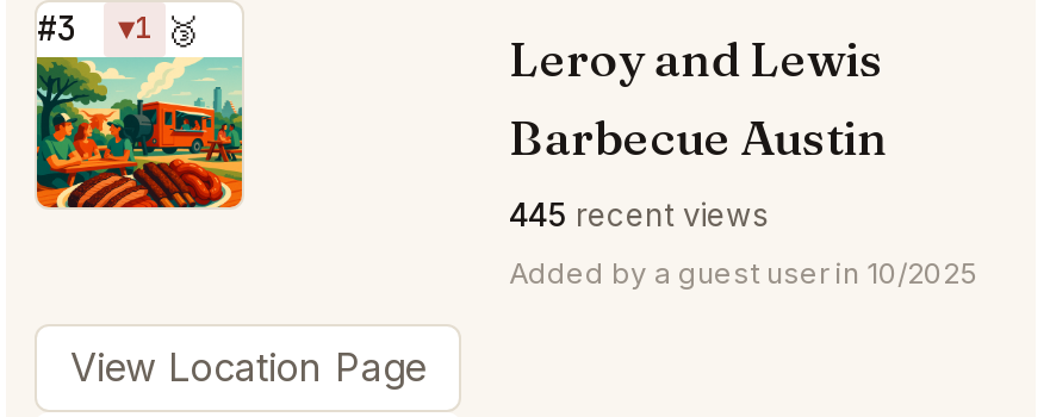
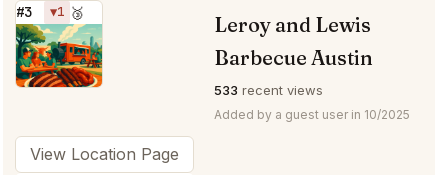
- 445 recent views
+ 533 recent views
